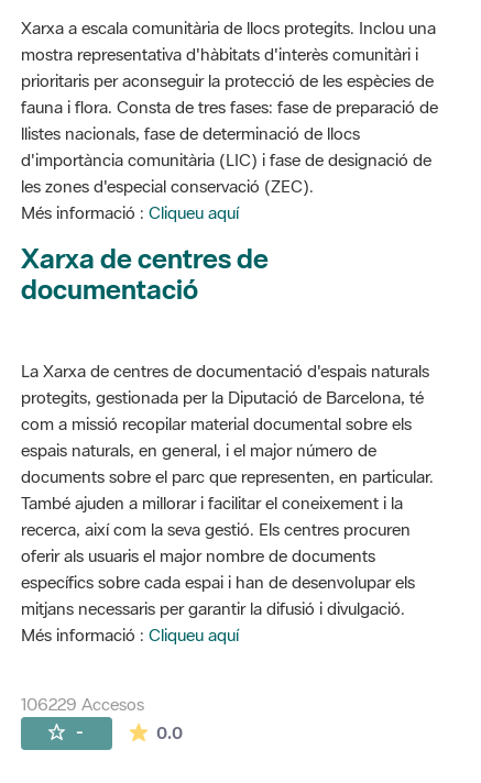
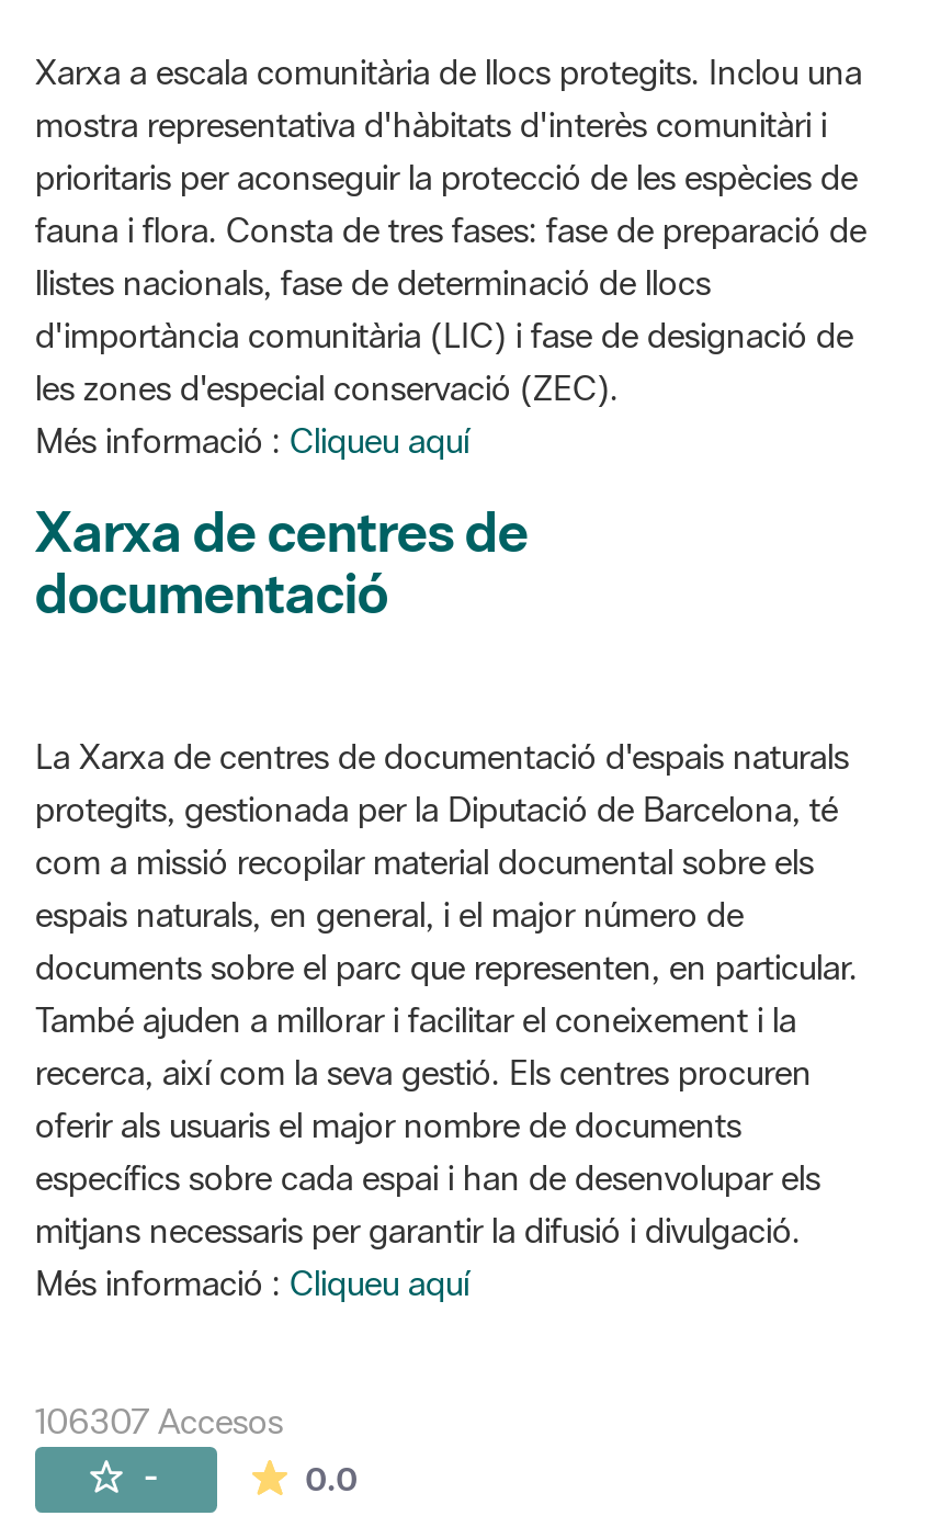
- 106229 Accesos
+ 106307 Accesos
